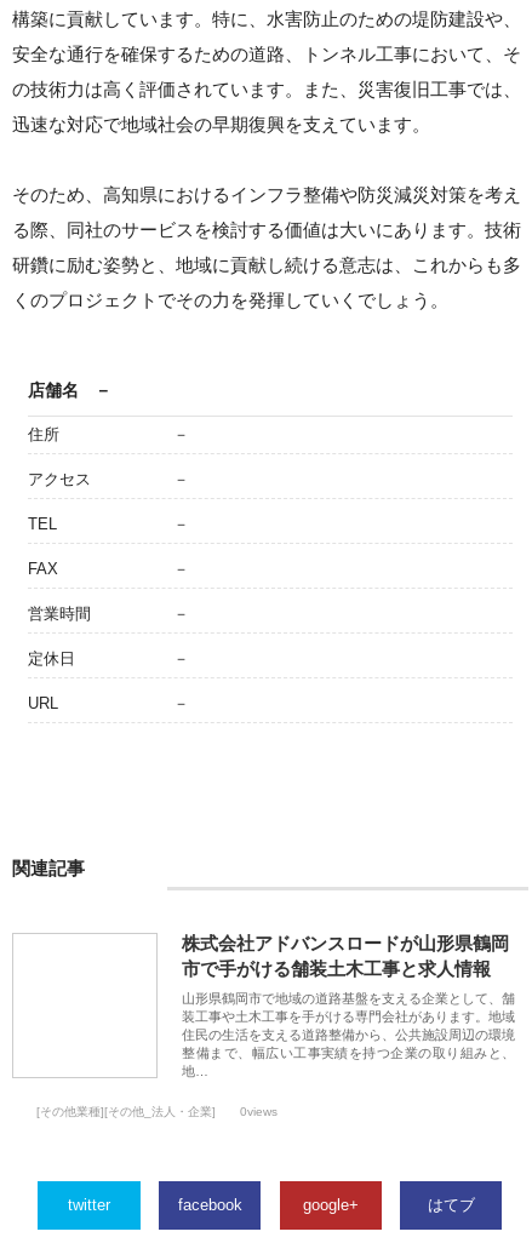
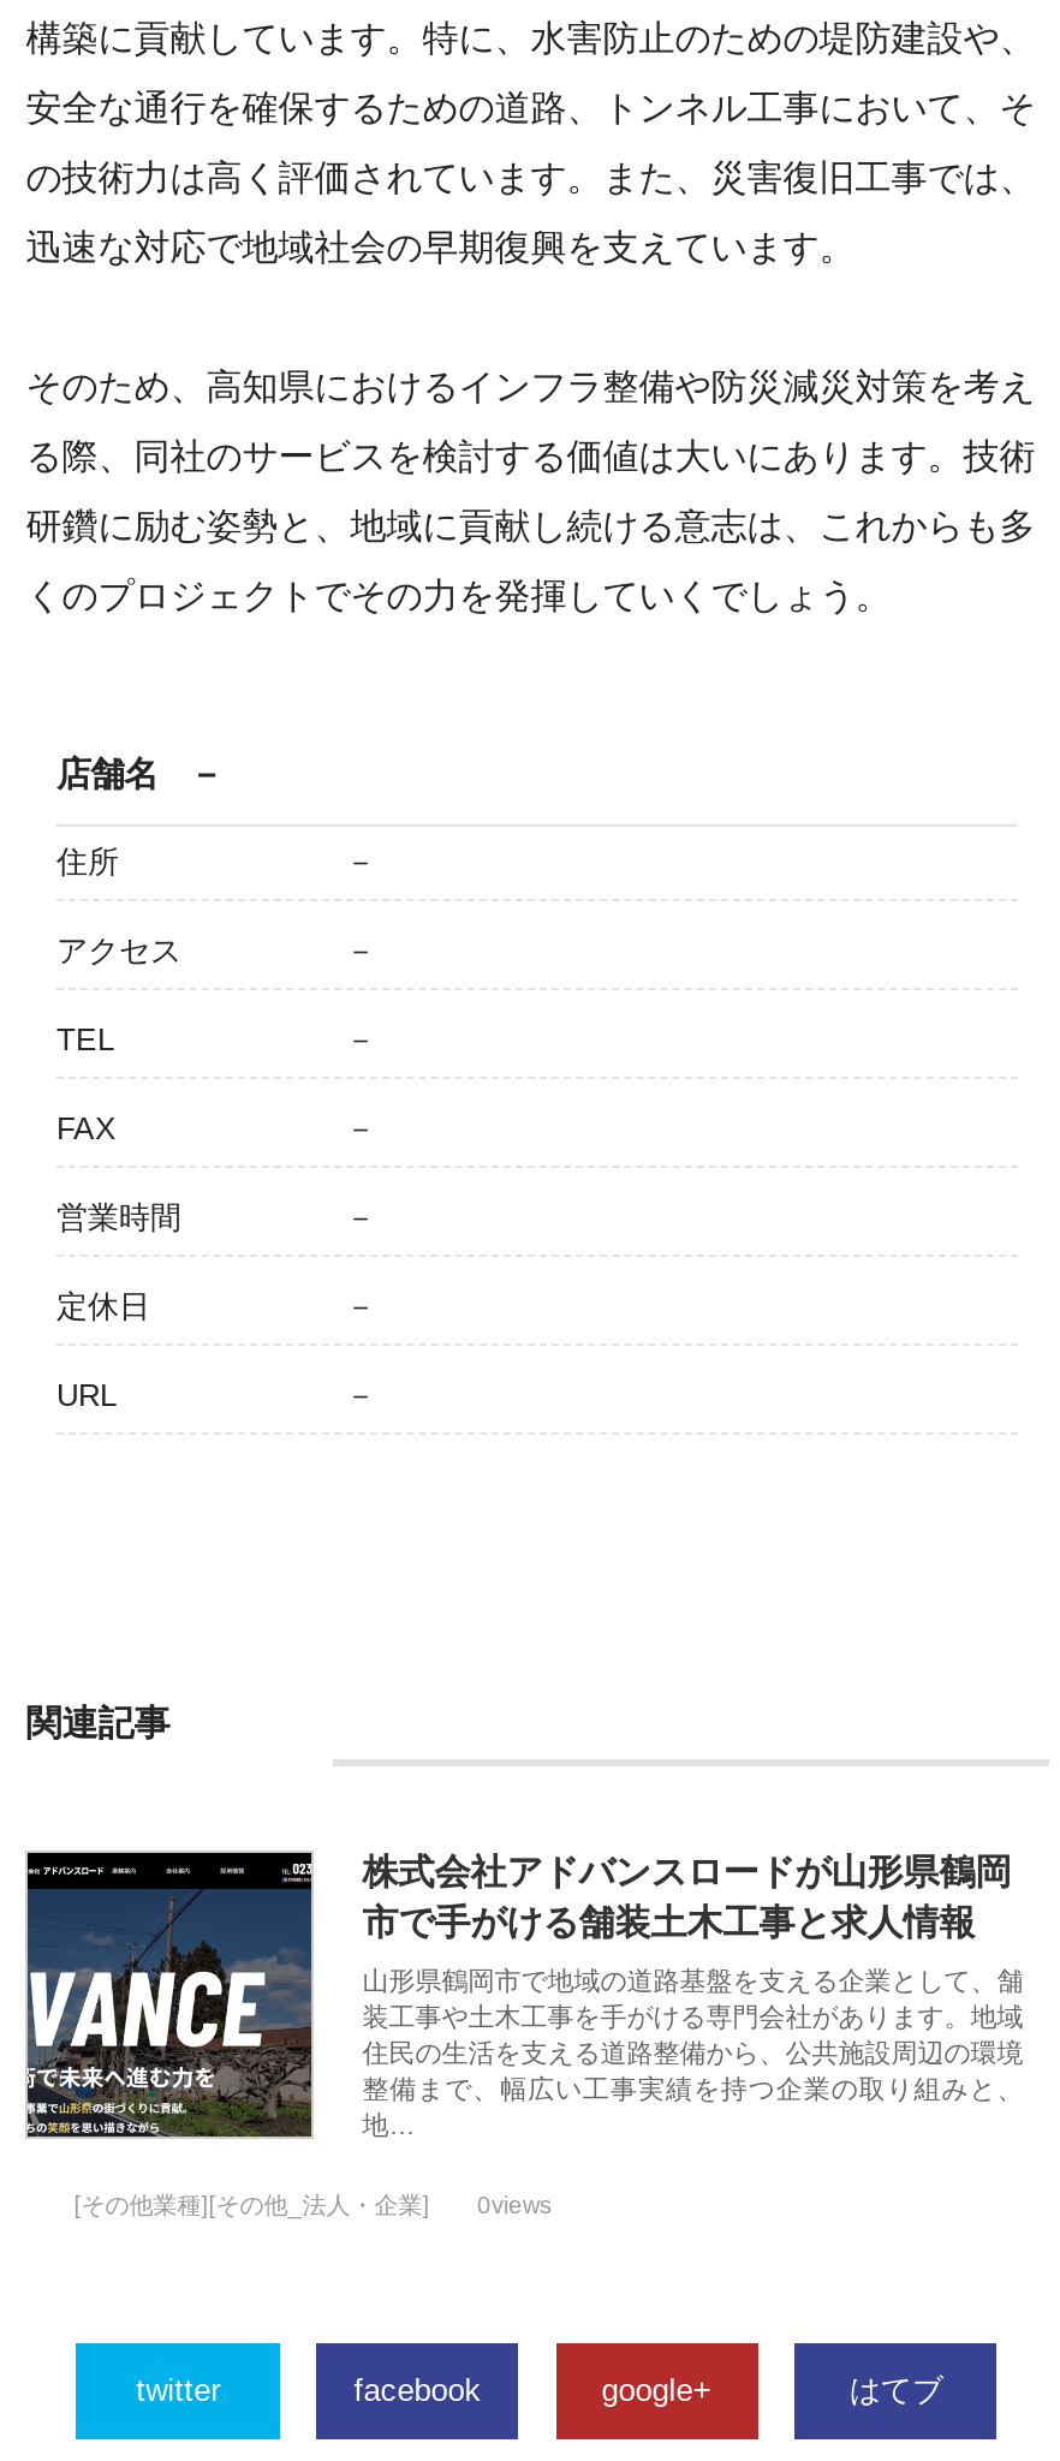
+ [image]
